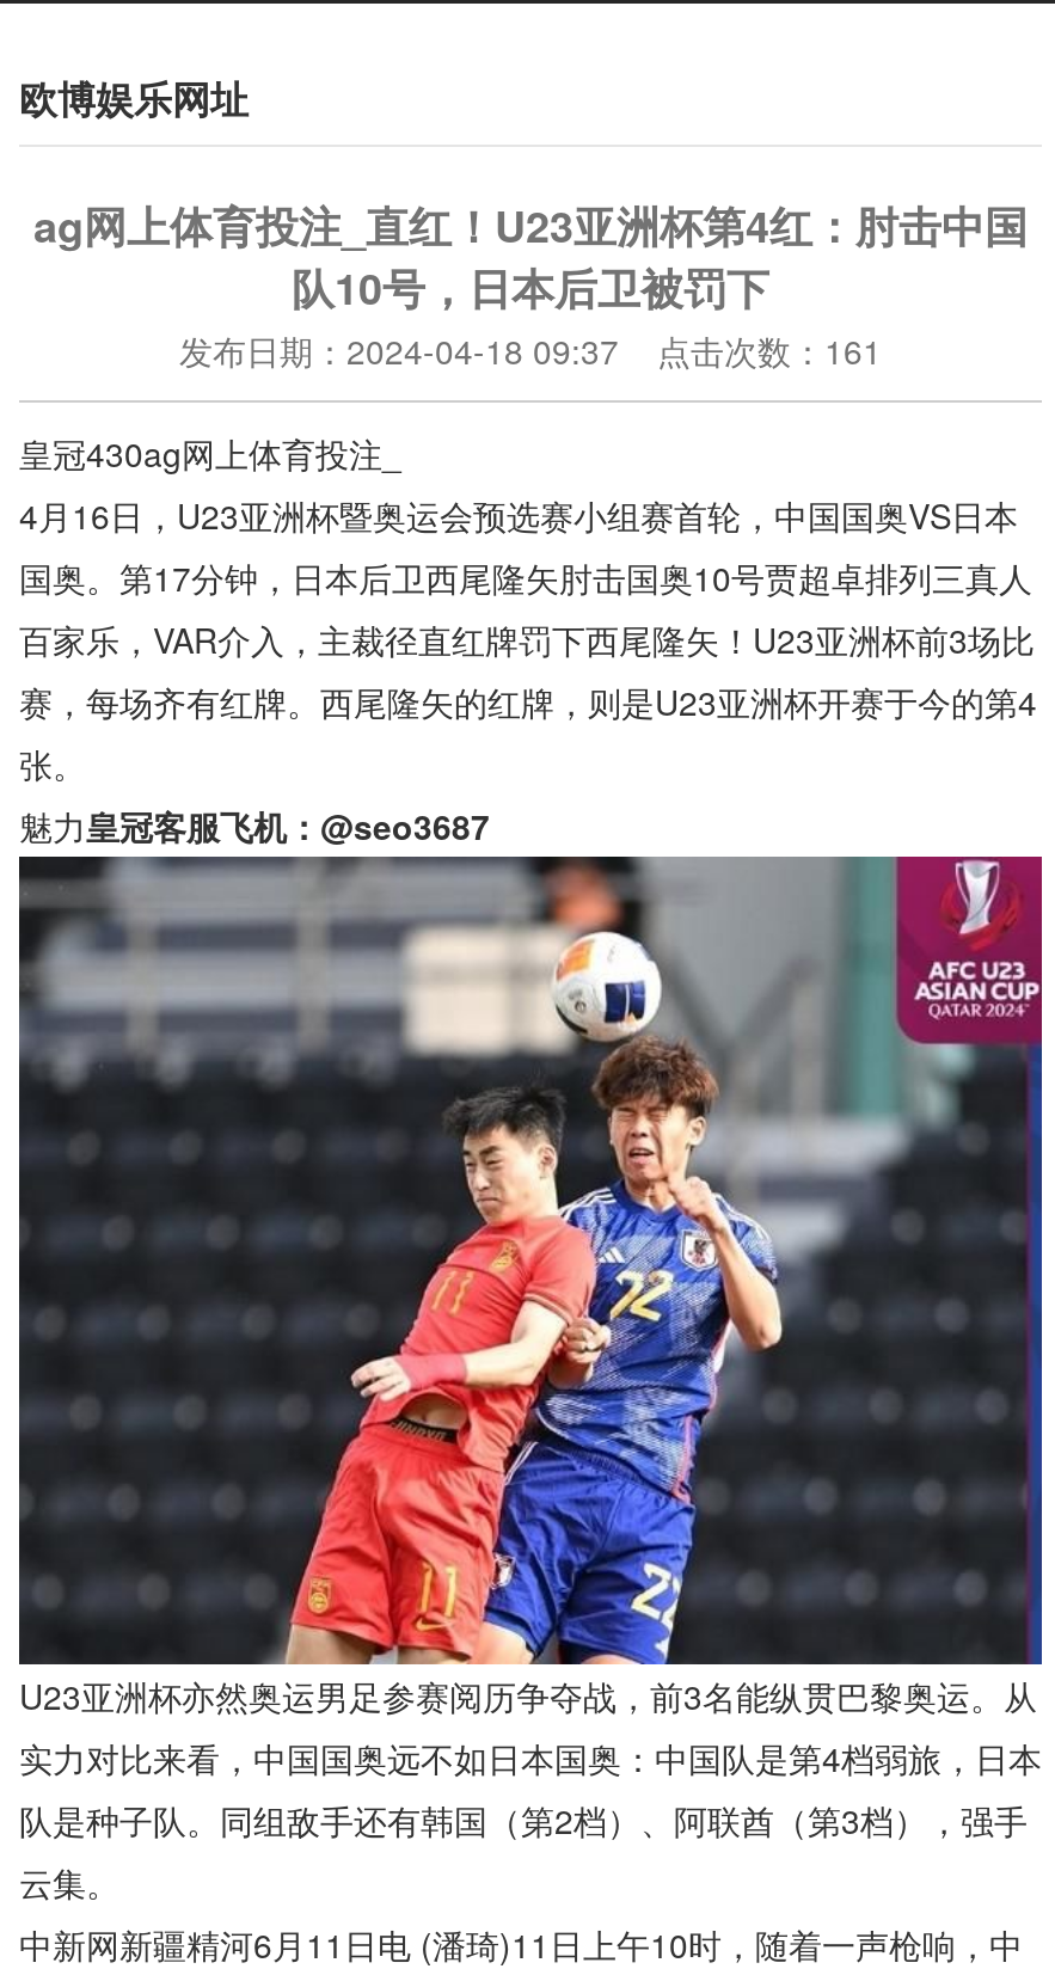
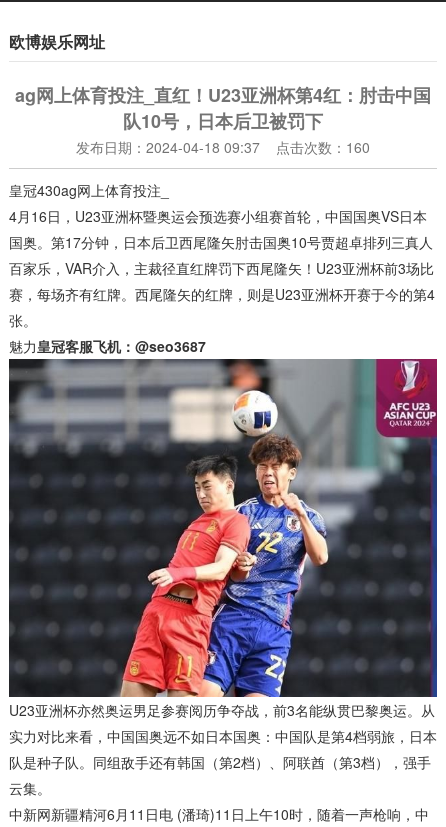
- 发布日期：2024-04-18 09:37 点击次数：161
+ 发布日期：2024-04-18 09:37 点击次数：160
